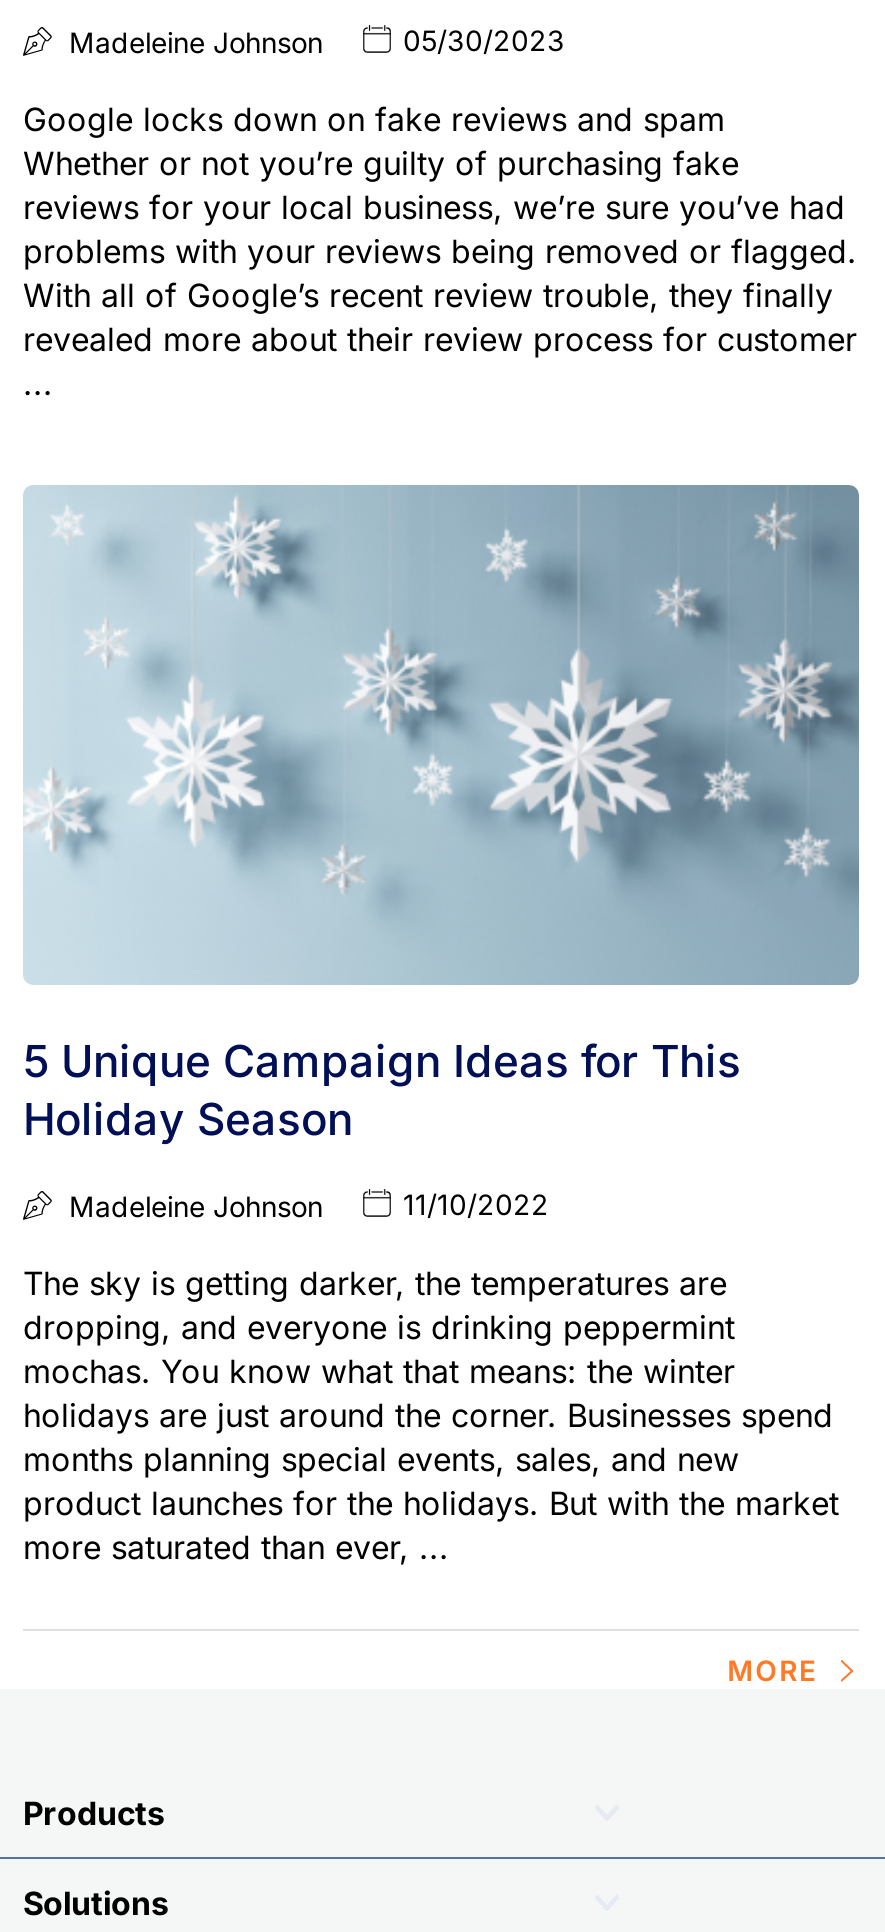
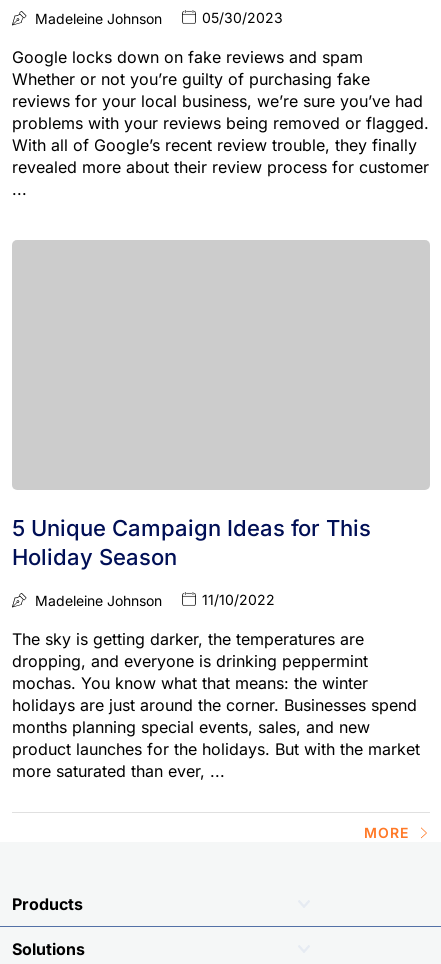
- [image]
